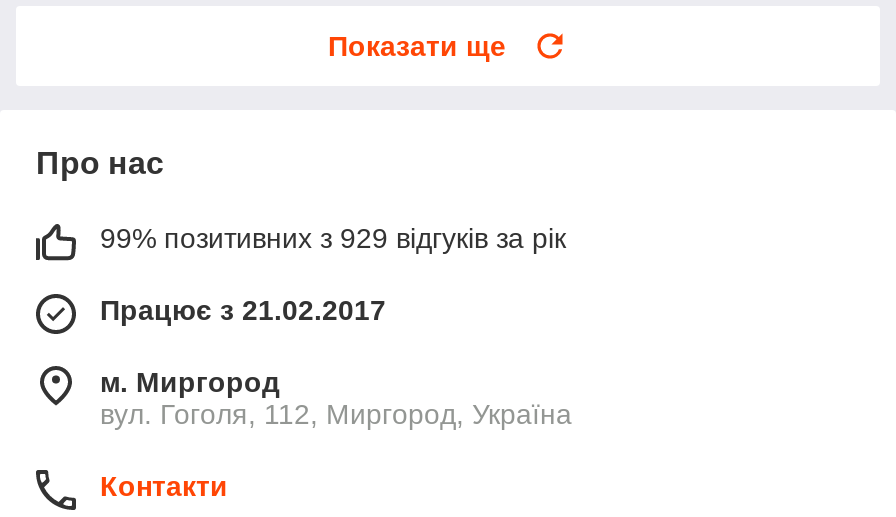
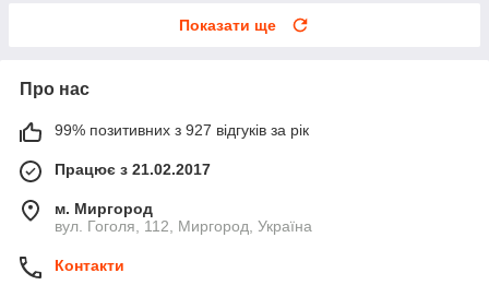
- 99% позитивних з 929 відгуків за рік
+ 99% позитивних з 927 відгуків за рік
